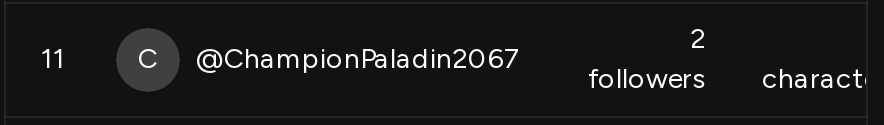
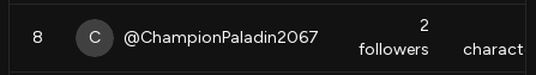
- 11
+ 8
